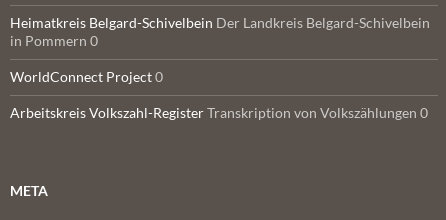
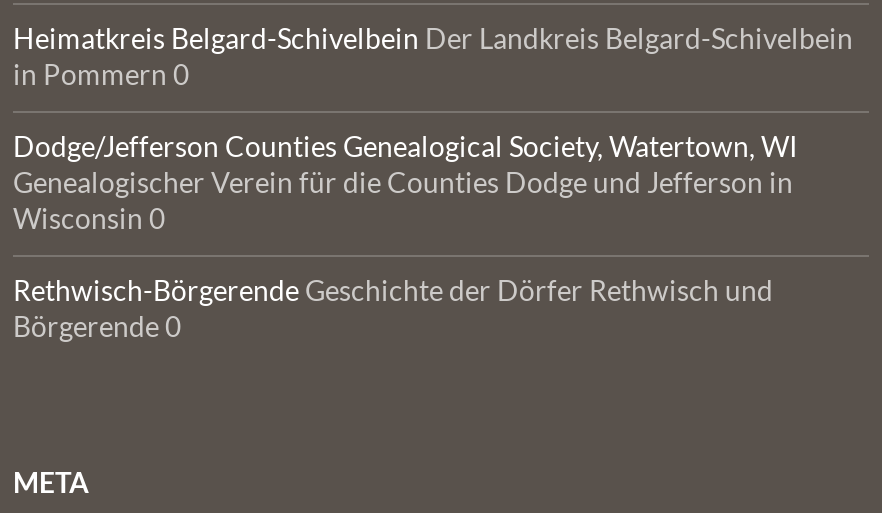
- WorldConnect Project 0
+ Dodge/Jefferson Counties Genealogical Society, Watertown, WI
+ Genealogischer Verein für die Counties Dodge und Jefferson in
+ Wisconsin 0

- Arbeitskreis Volkszahl-Register Transkription von Volkszählungen 0
+ Rethwisch-Börgerende Geschichte der Dörfer Rethwisch und
+ Börgerende 0
